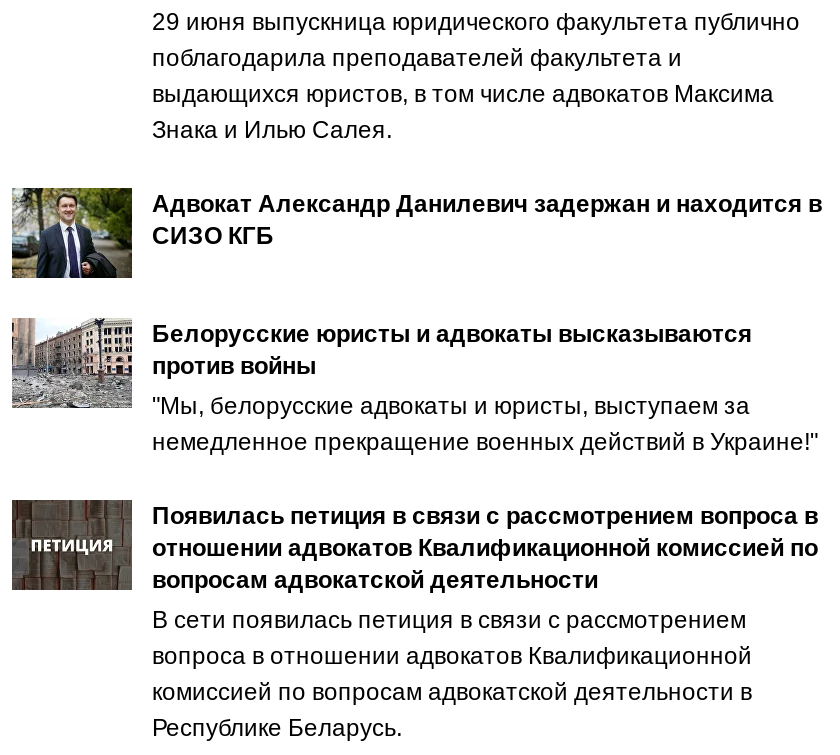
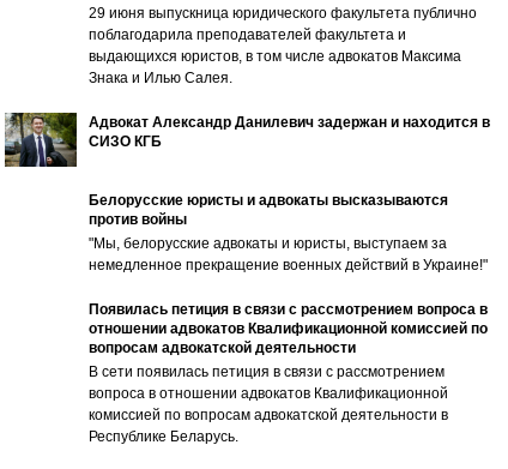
- [image]

- [image]
